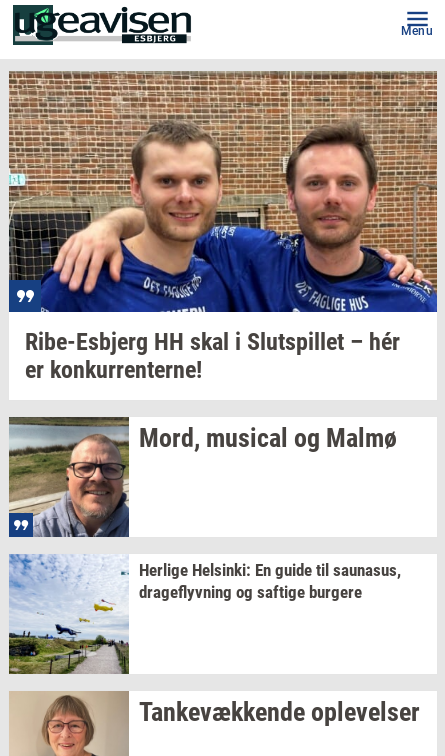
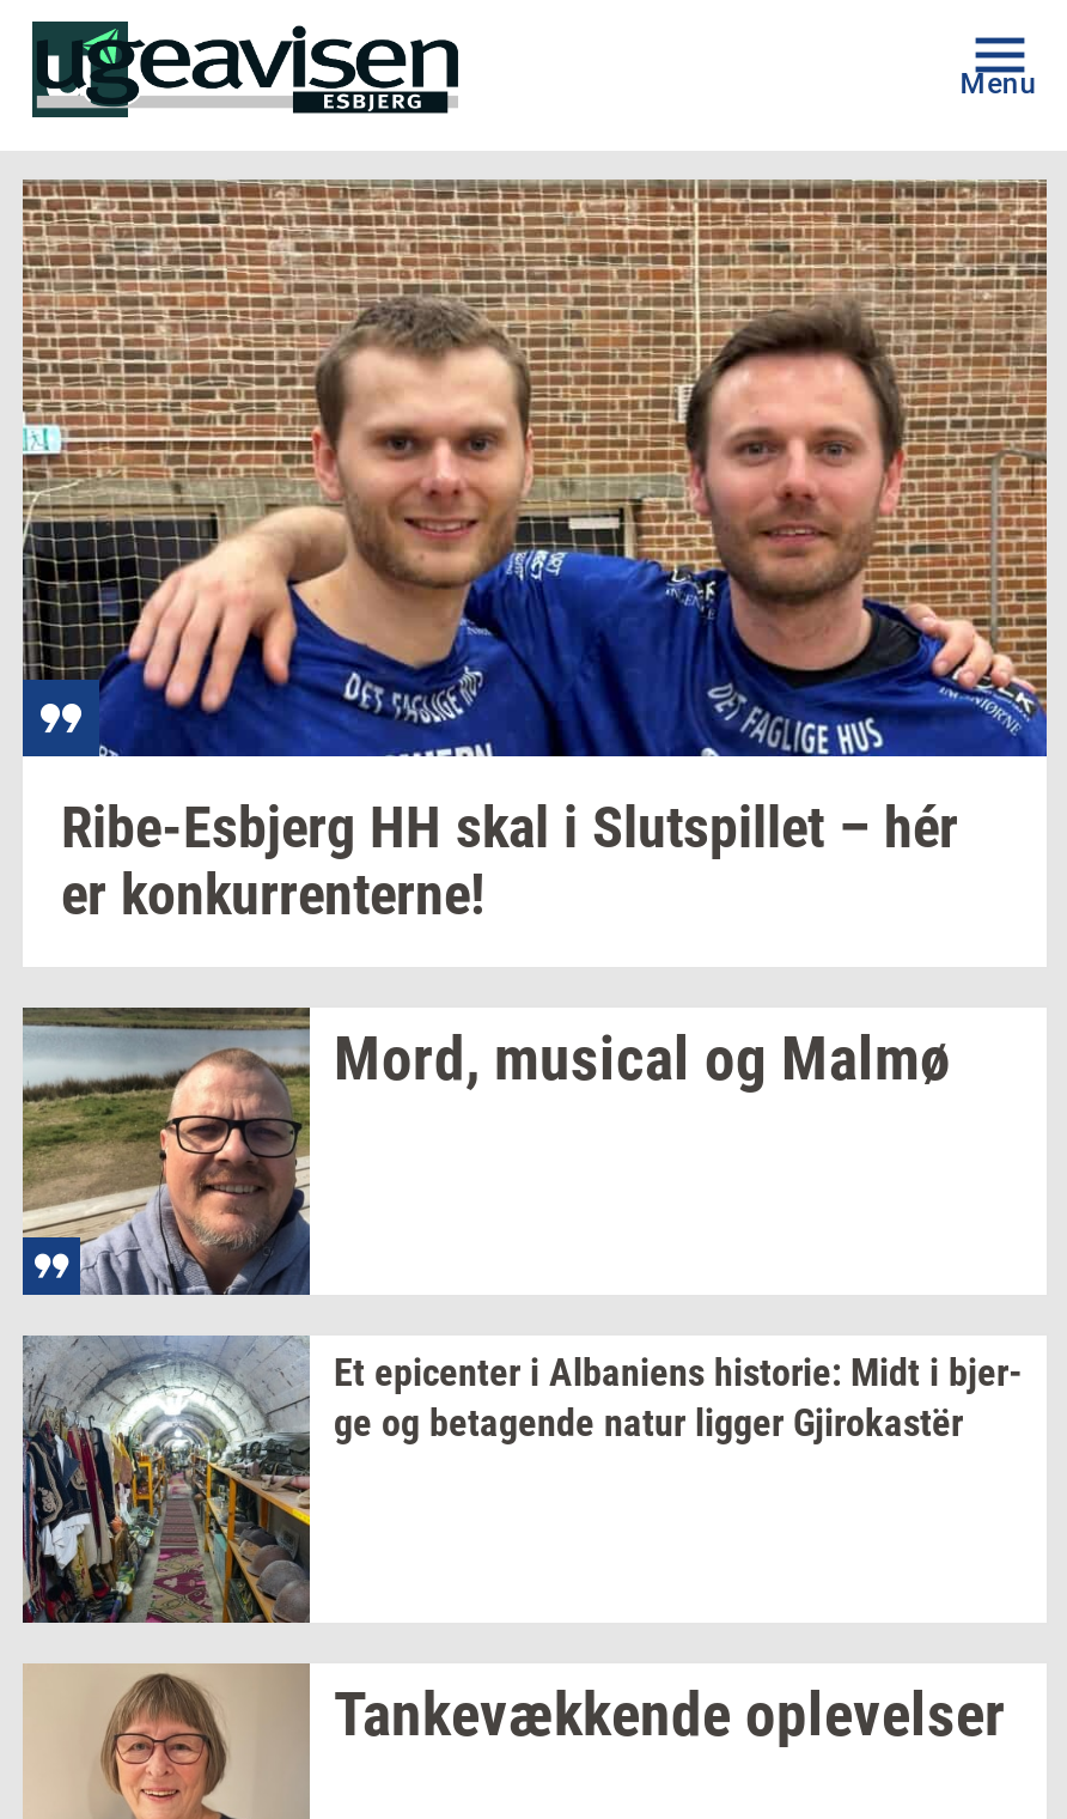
- [image]
- Herlige Helsinki: En guide til saunasus,
- drageflyvning og saftige burgere
+ [image]
+ Et epicenter i Albaniens historie: Midt i bjer
+ ge og betagende natur ligger Gjirokastër
